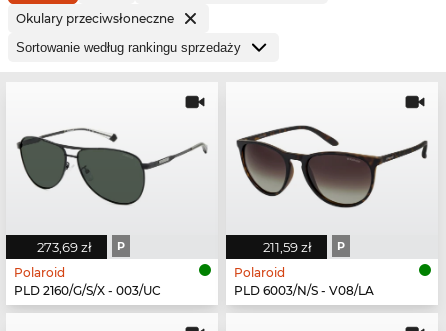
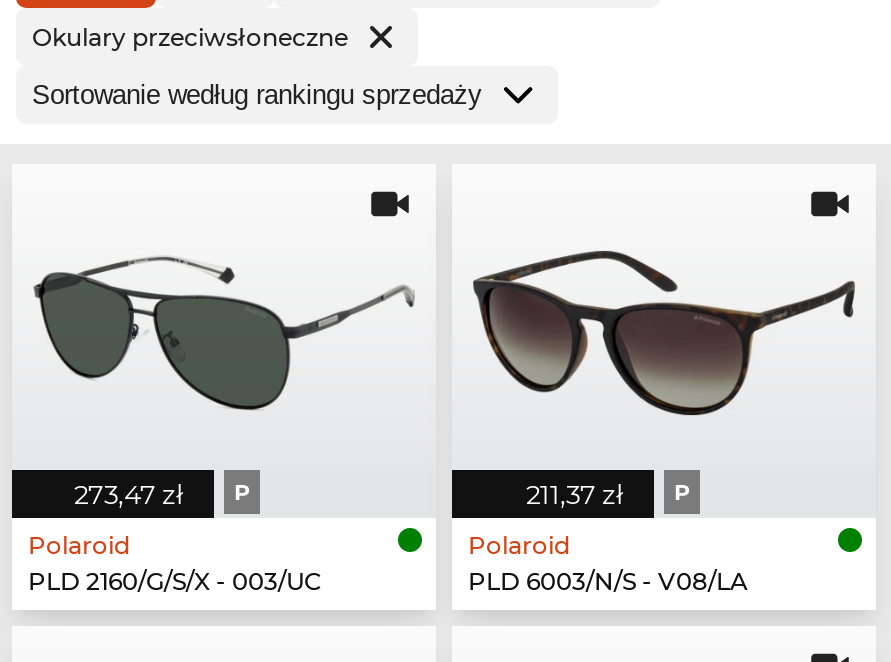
- 273,69 zł P
+ 273,47 zł P

- 211,59 zł P
+ 211,37 zł P
